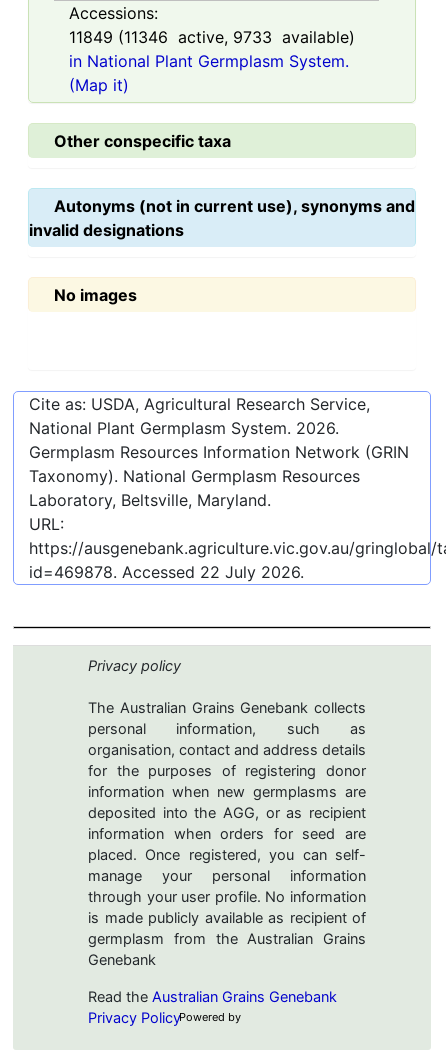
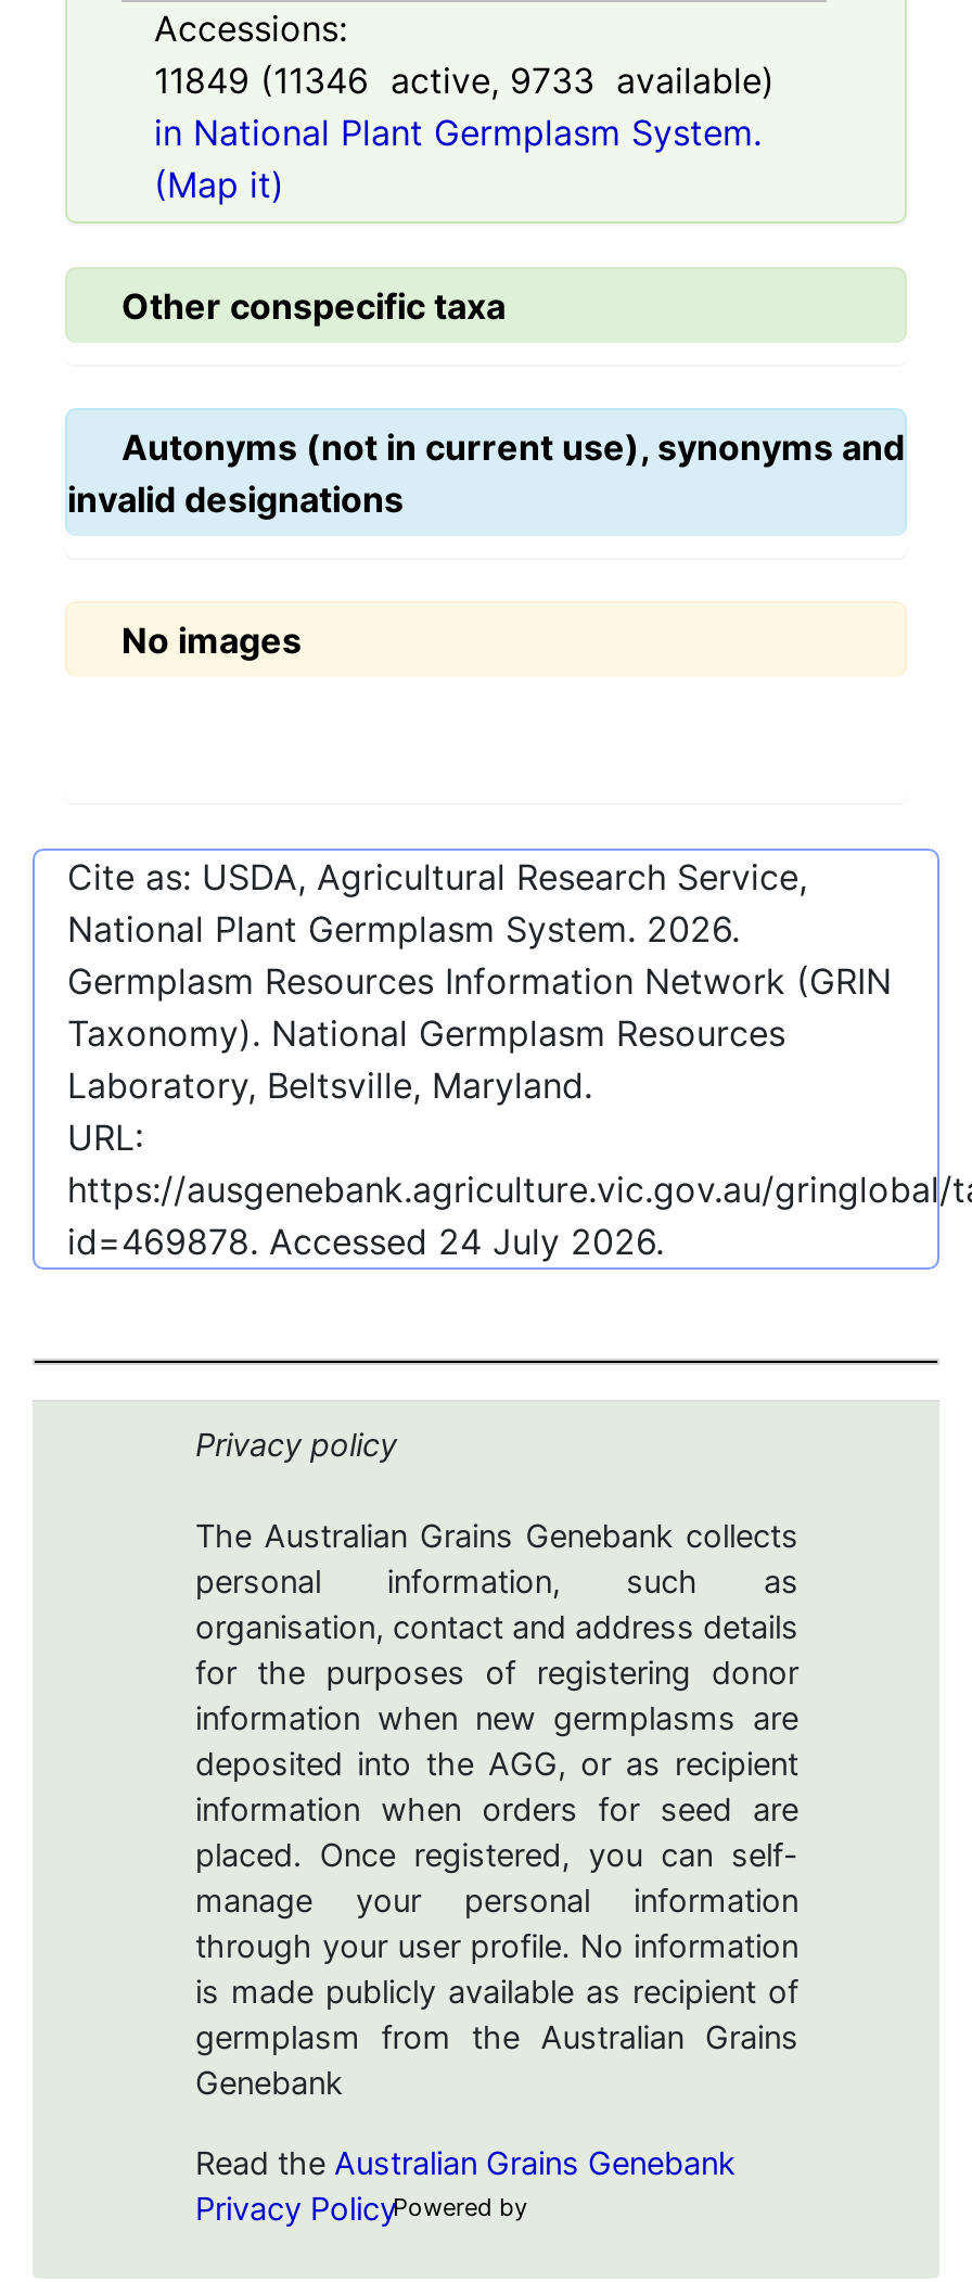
- id=469878. Accessed 22 July 2026.
+ id=469878. Accessed 24 July 2026.
